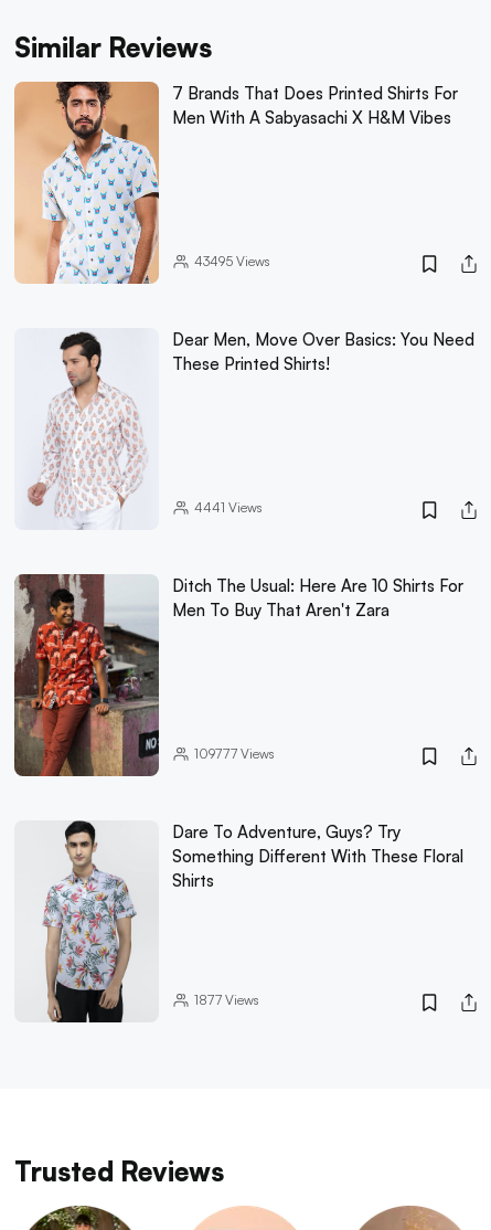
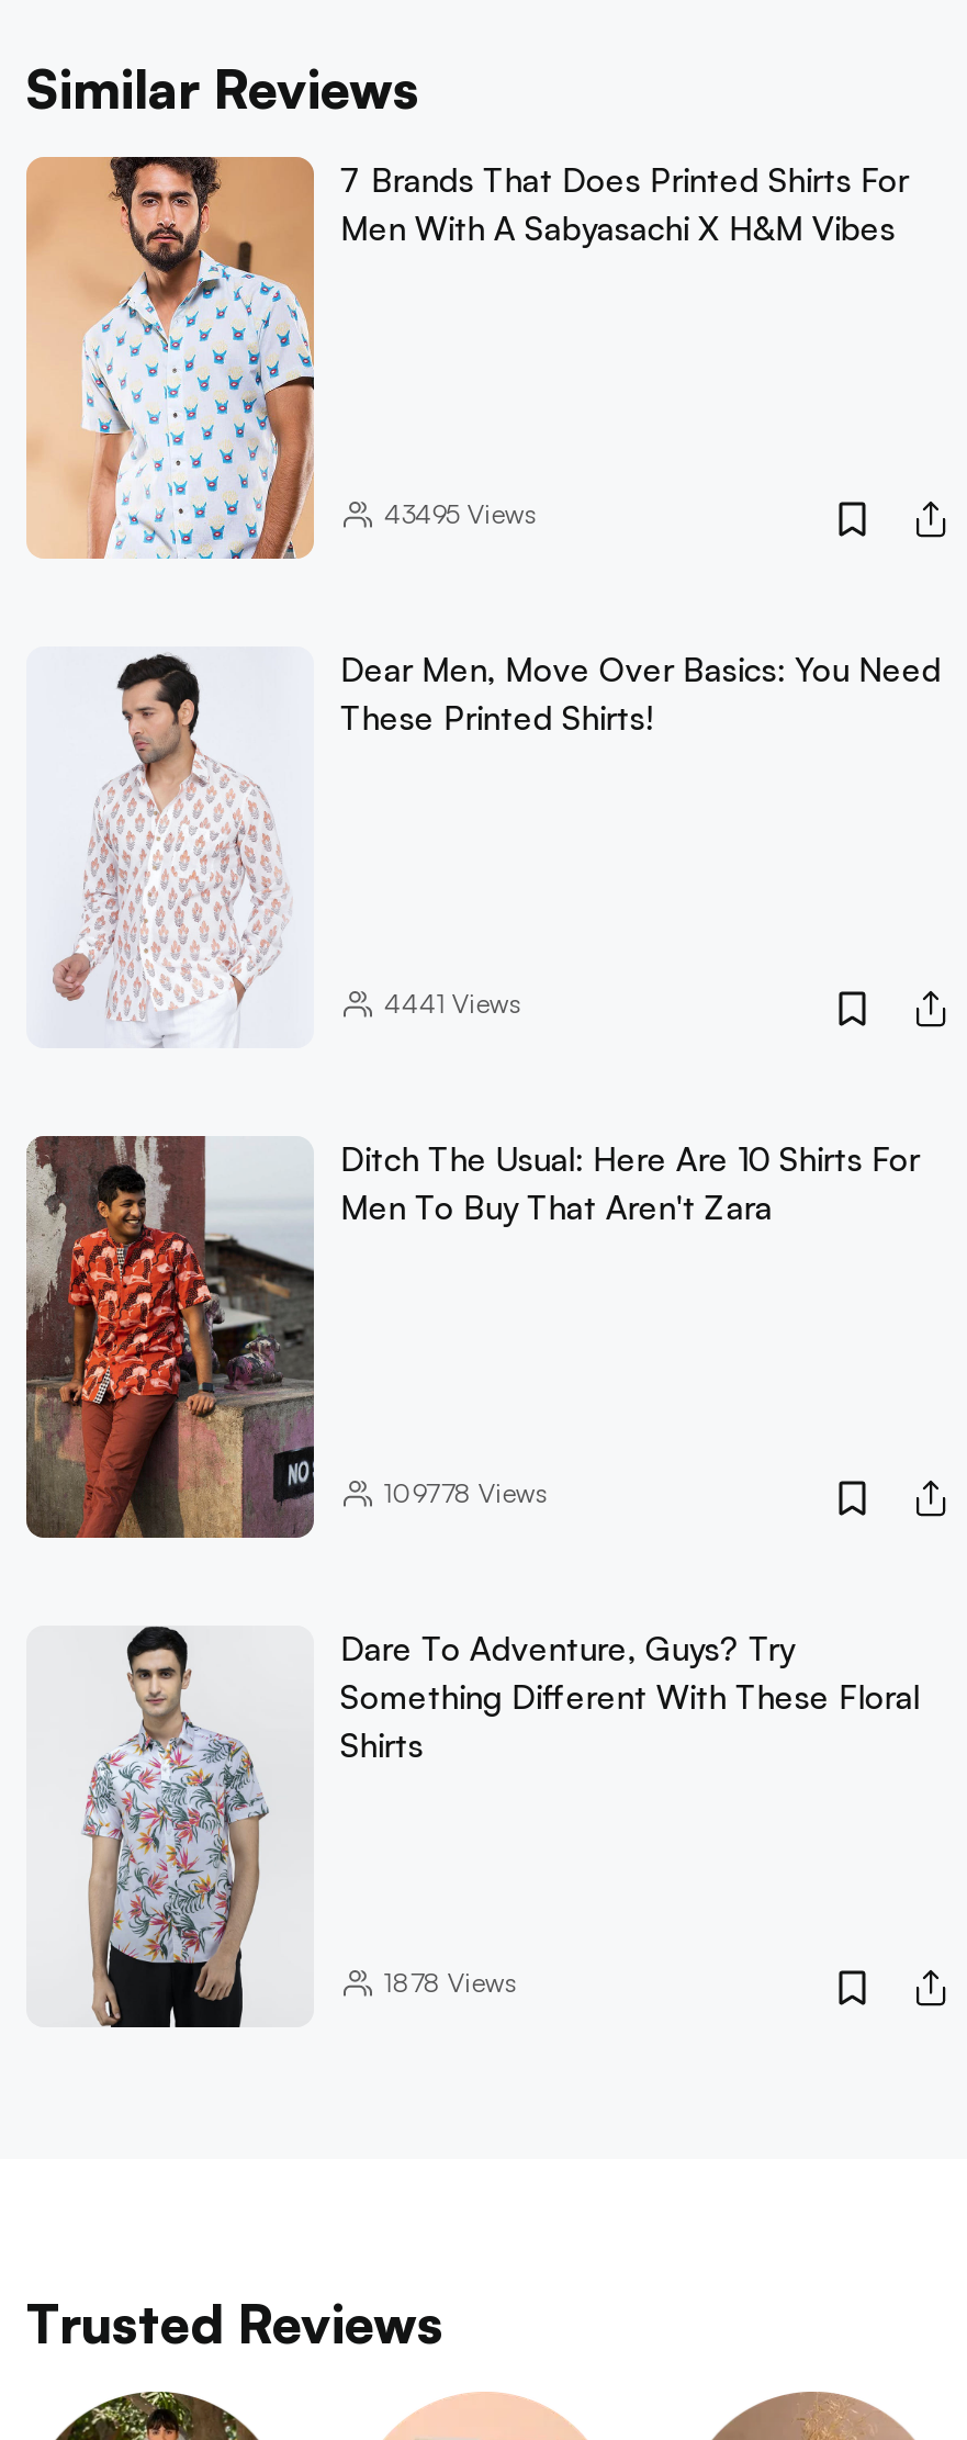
- 109777 Views
+ 109778 Views

- 1877 Views
+ 1878 Views
